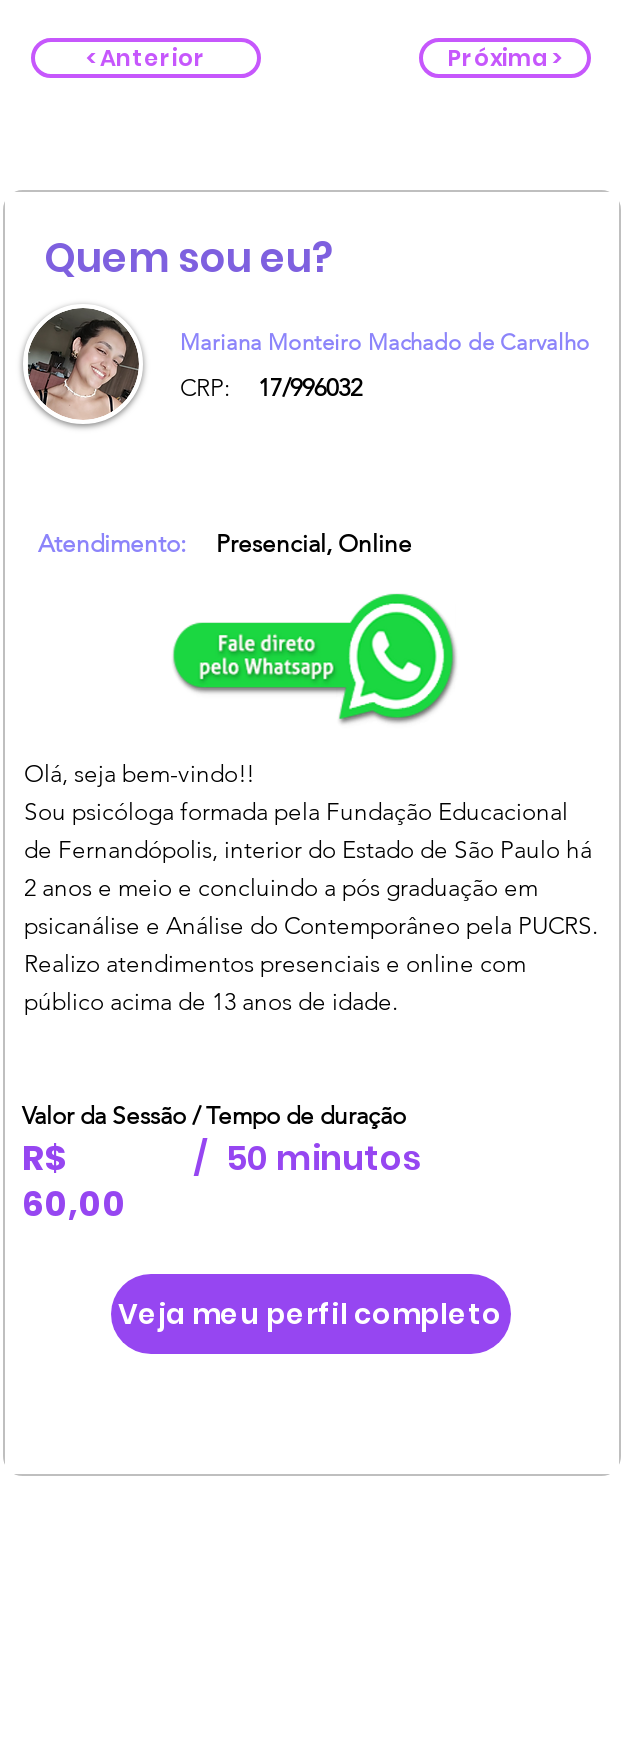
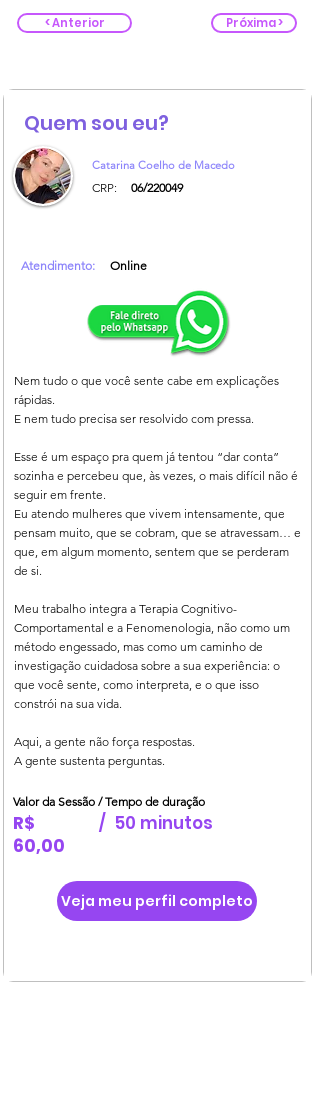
- [image]
- Mariana Monteiro Machado de Carvalho
+ [image]
+ Catarina Coelho de Macedo

- CRP: 17/996032
+ CRP: 06/220049

- Presencial, Online
+ Online

- Olá, seja bem-vindo!!
- Sou psicóloga formada pela Fundação Educacional
- de Fernandópolis, interior do Estado de São Paulo há
- 2 anos e meio e concluindo a pós graduação em
- psicanálise e Análise do Contemporâneo pela PUCRS.
- Realizo atendimentos presenciais e online com
- público acima de 13 anos de idade.
+ Nem tudo o que você sente cabe em explicações
+ rápidas.
+ E nem tudo precisa ser resolvido com pressa.
+ Esse é um espaço pra quem já tentou “dar conta”
+ sozinha e percebeu que, às vezes, o mais difícil não é
+ seguir em frente.
+ Eu atendo mulheres que vivem intensamente, que
+ pensam muito, que se cobram, que se atravessam… e
+ que, em algum momento, sentem que se perderam
+ de si.
+ Meu trabalho integra a Terapia Cognitivo-
+ Comportamental e a Fenomenologia, não como um
+ método engessado, mas como um caminho de
+ investigação cuidadosa sobre a sua experiência: o
+ que você sente, como interpreta, e o que isso
+ constrói na sua vida.
+ Aqui, a gente não força respostas.
+ A gente sustenta perguntas.
